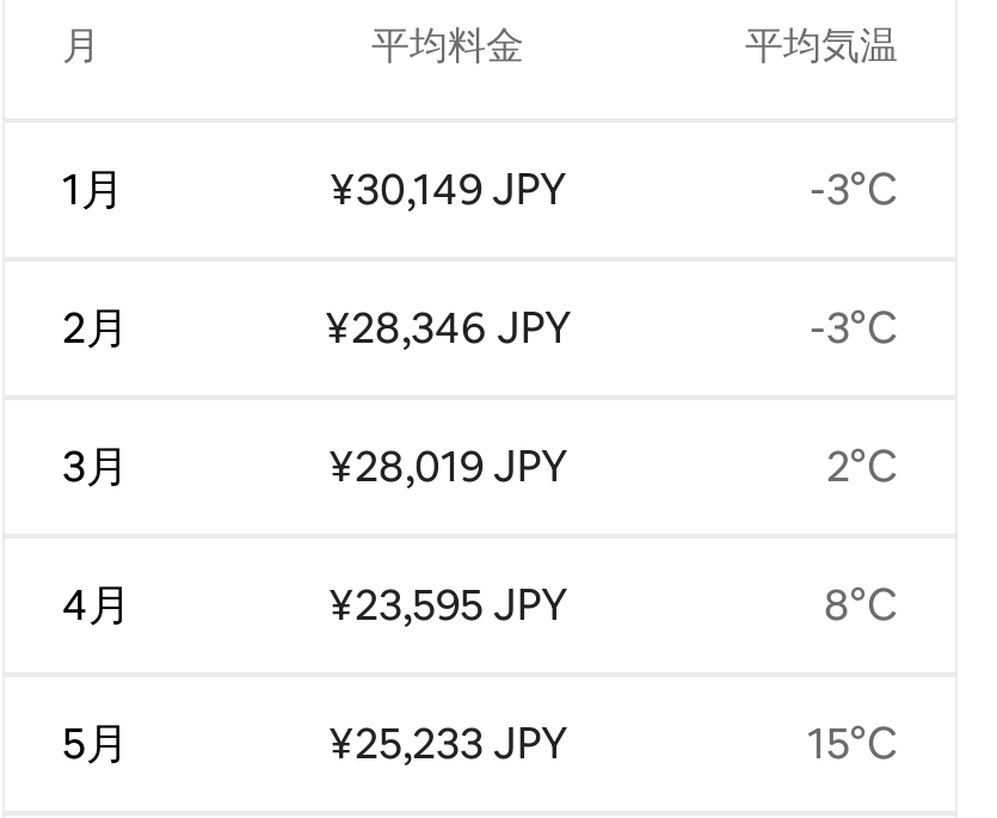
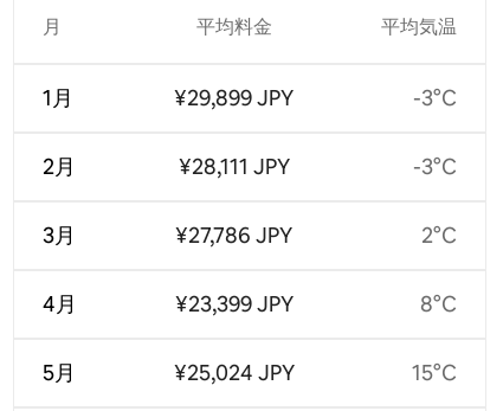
- ¥30,149 JPY
+ ¥29,899 JPY

- ¥28,346 JPY
+ ¥28,111 JPY

- ¥28,019 JPY
+ ¥27,786 JPY

- ¥23,595 JPY
+ ¥23,399 JPY

- ¥25,233 JPY
+ ¥25,024 JPY
